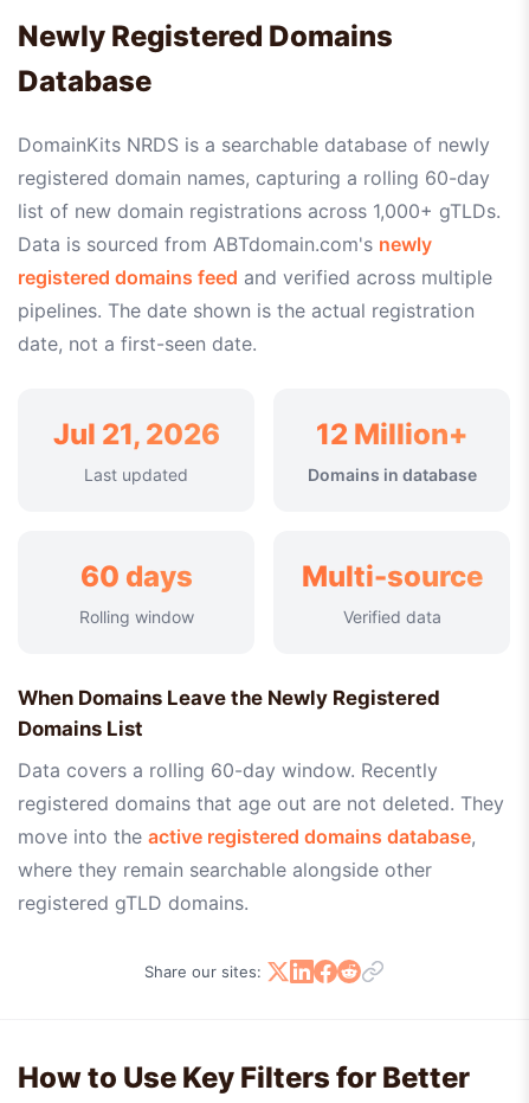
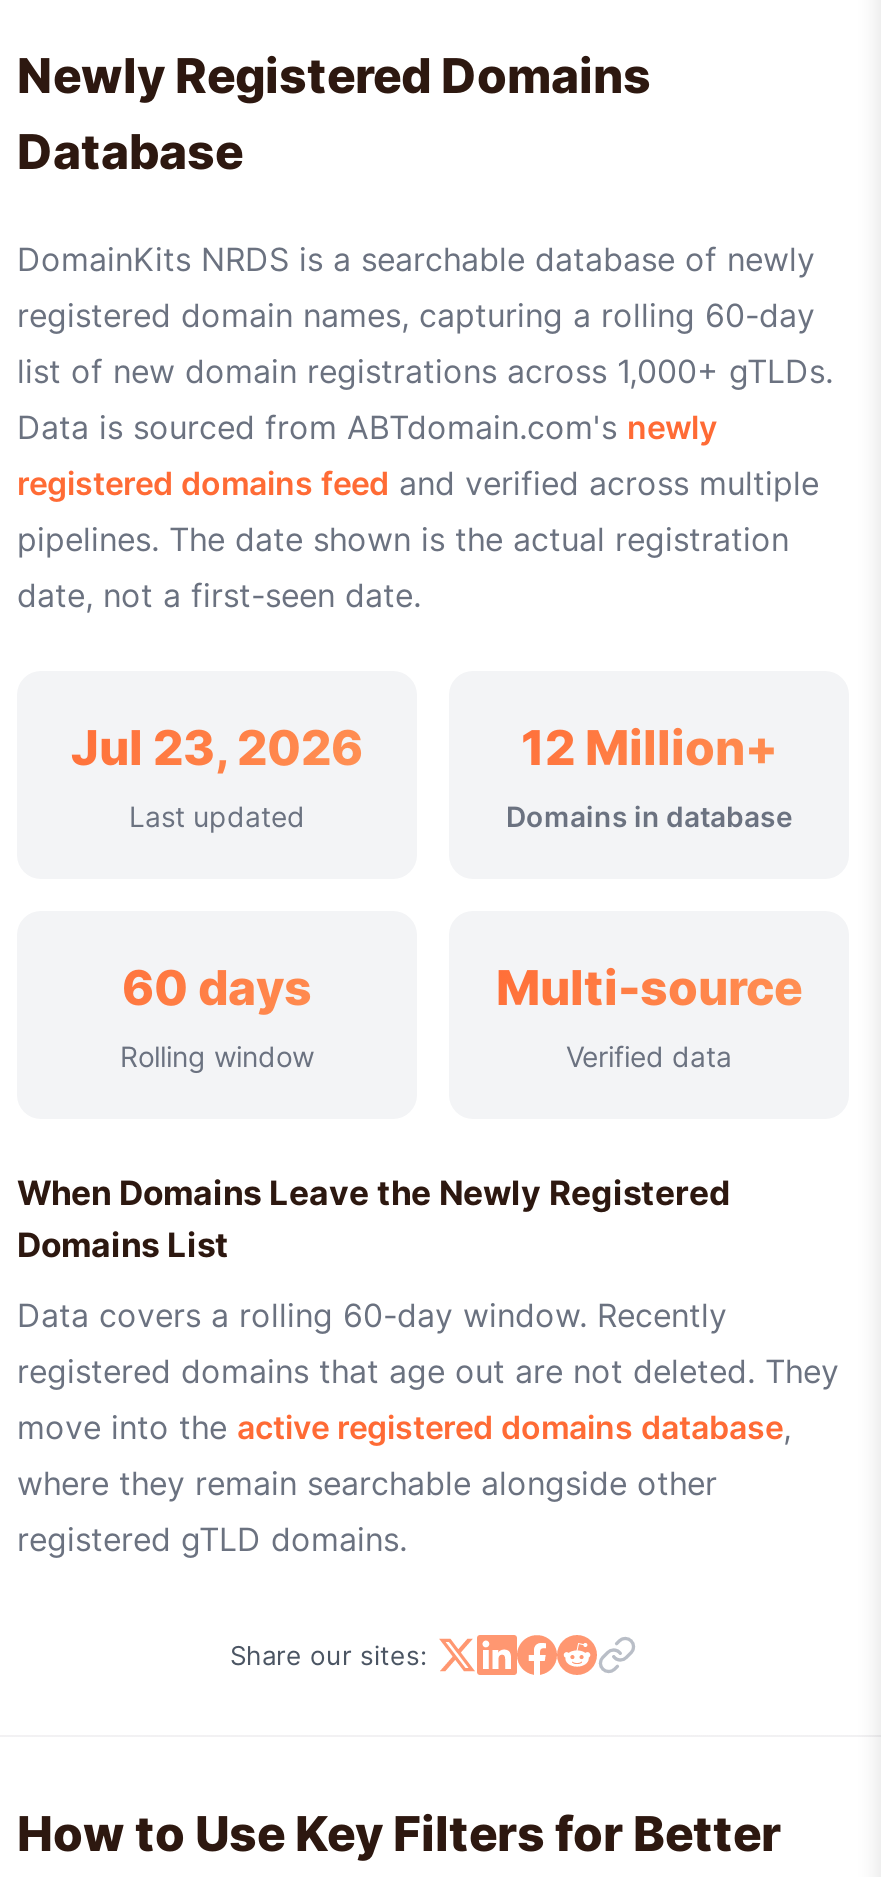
- Jul 21, 2026
+ Jul 23, 2026
